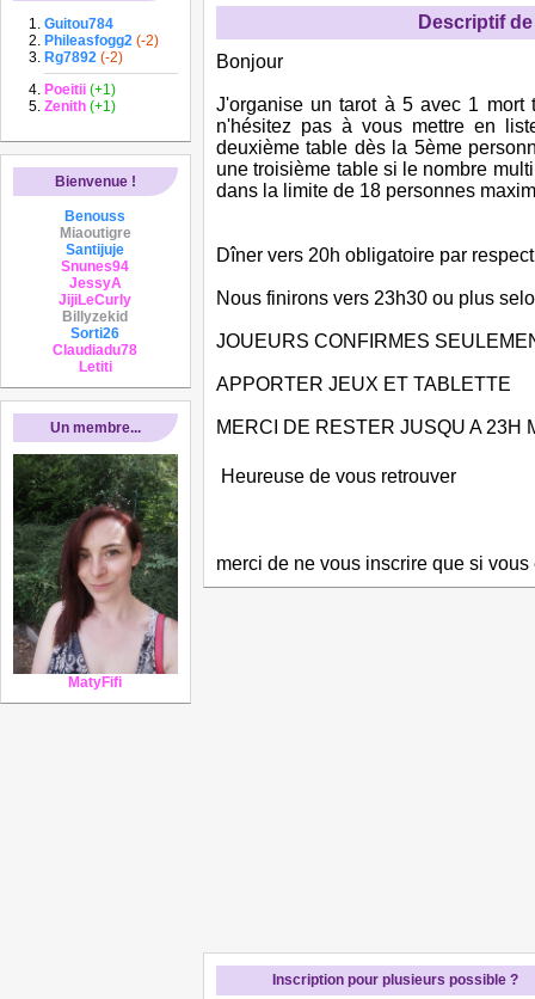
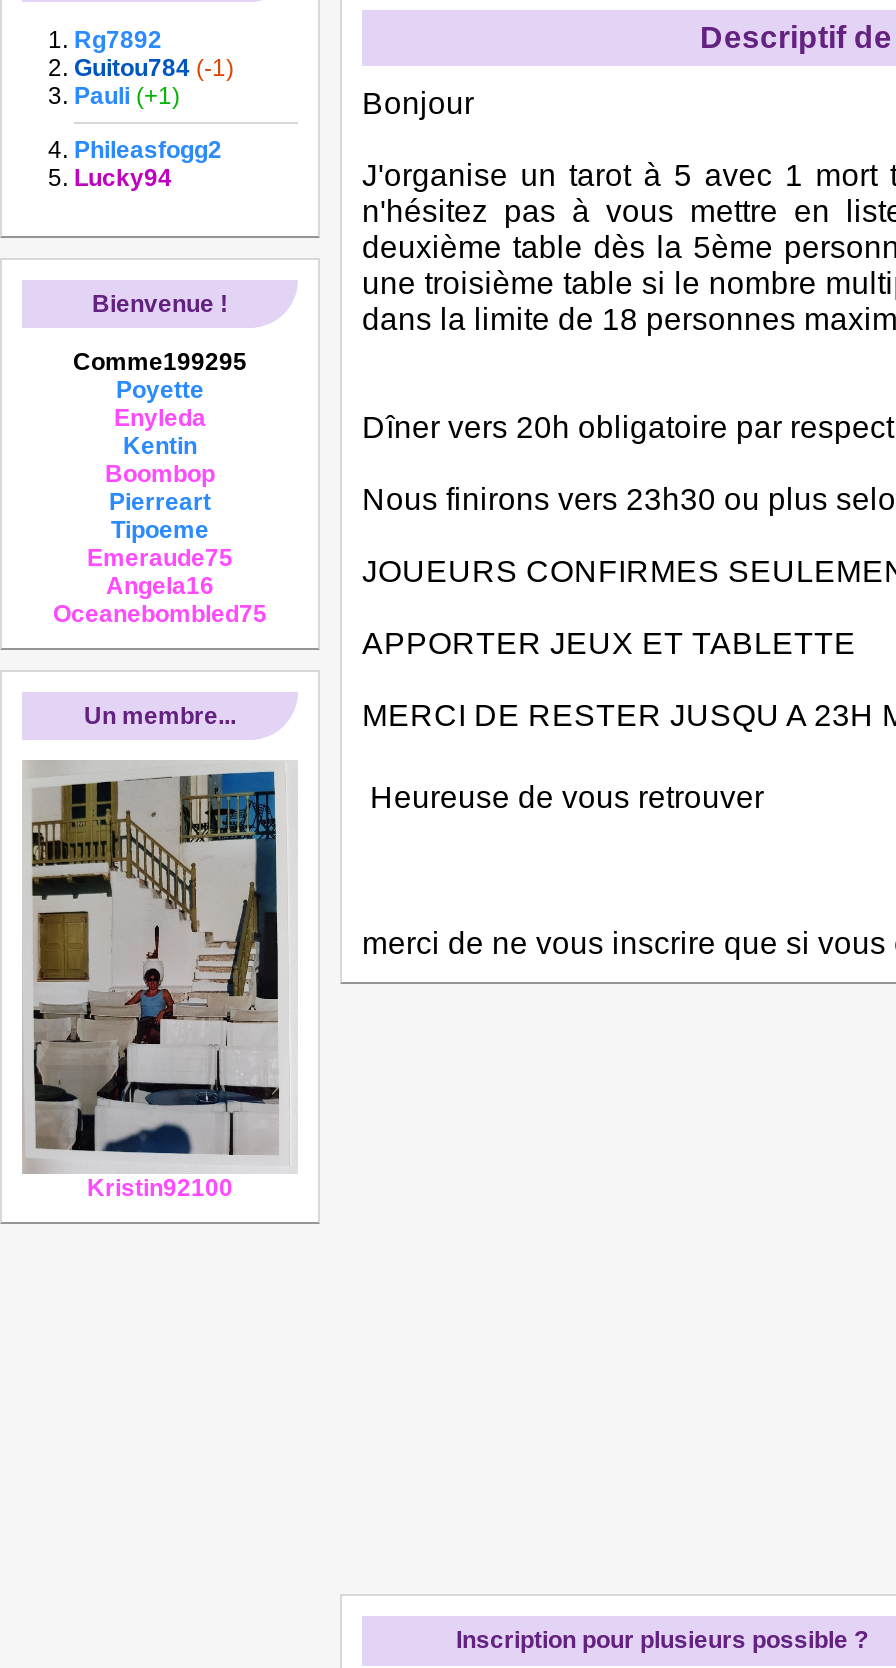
- Guitou784
- Phileasfogg2 (-2)
- Rg7892 (-2)
+ Rg7892
+ Guitou784 (-1)
+ Pauli (+1)

- Poeitii (+1)
- Zenith (+1)
+ Phileasfogg2
+ Lucky94

- Benouss
- Miaoutigre
- Santijuje
- Snunes94
- JessyA
- JijiLeCurly
- Billyzekid
- Sorti26
- Claudiadu78
- Letiti
+ Comme199295
+ Poyette
+ Enyleda
+ Kentin
+ Boombop
+ Pierreart
+ Tipoeme
+ Emeraude75
+ Angela16
+ Oceanebombled75

- [image]
- MatyFifi
+ [image]
+ Kristin92100
